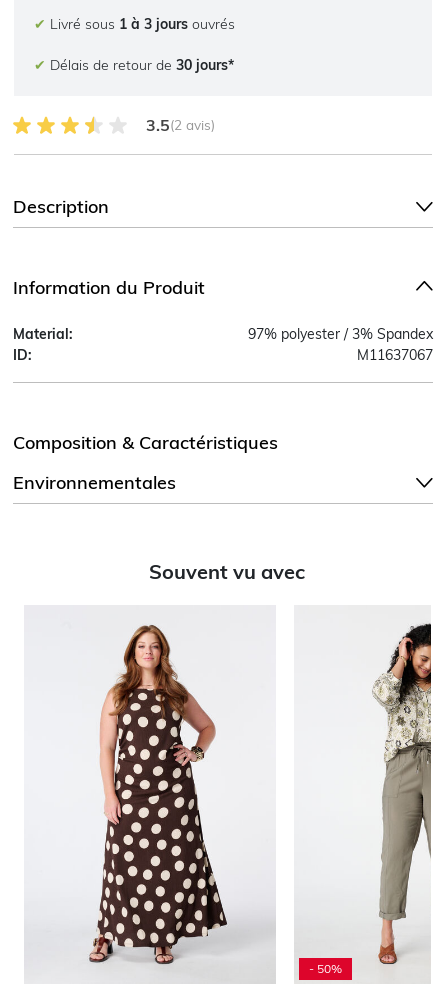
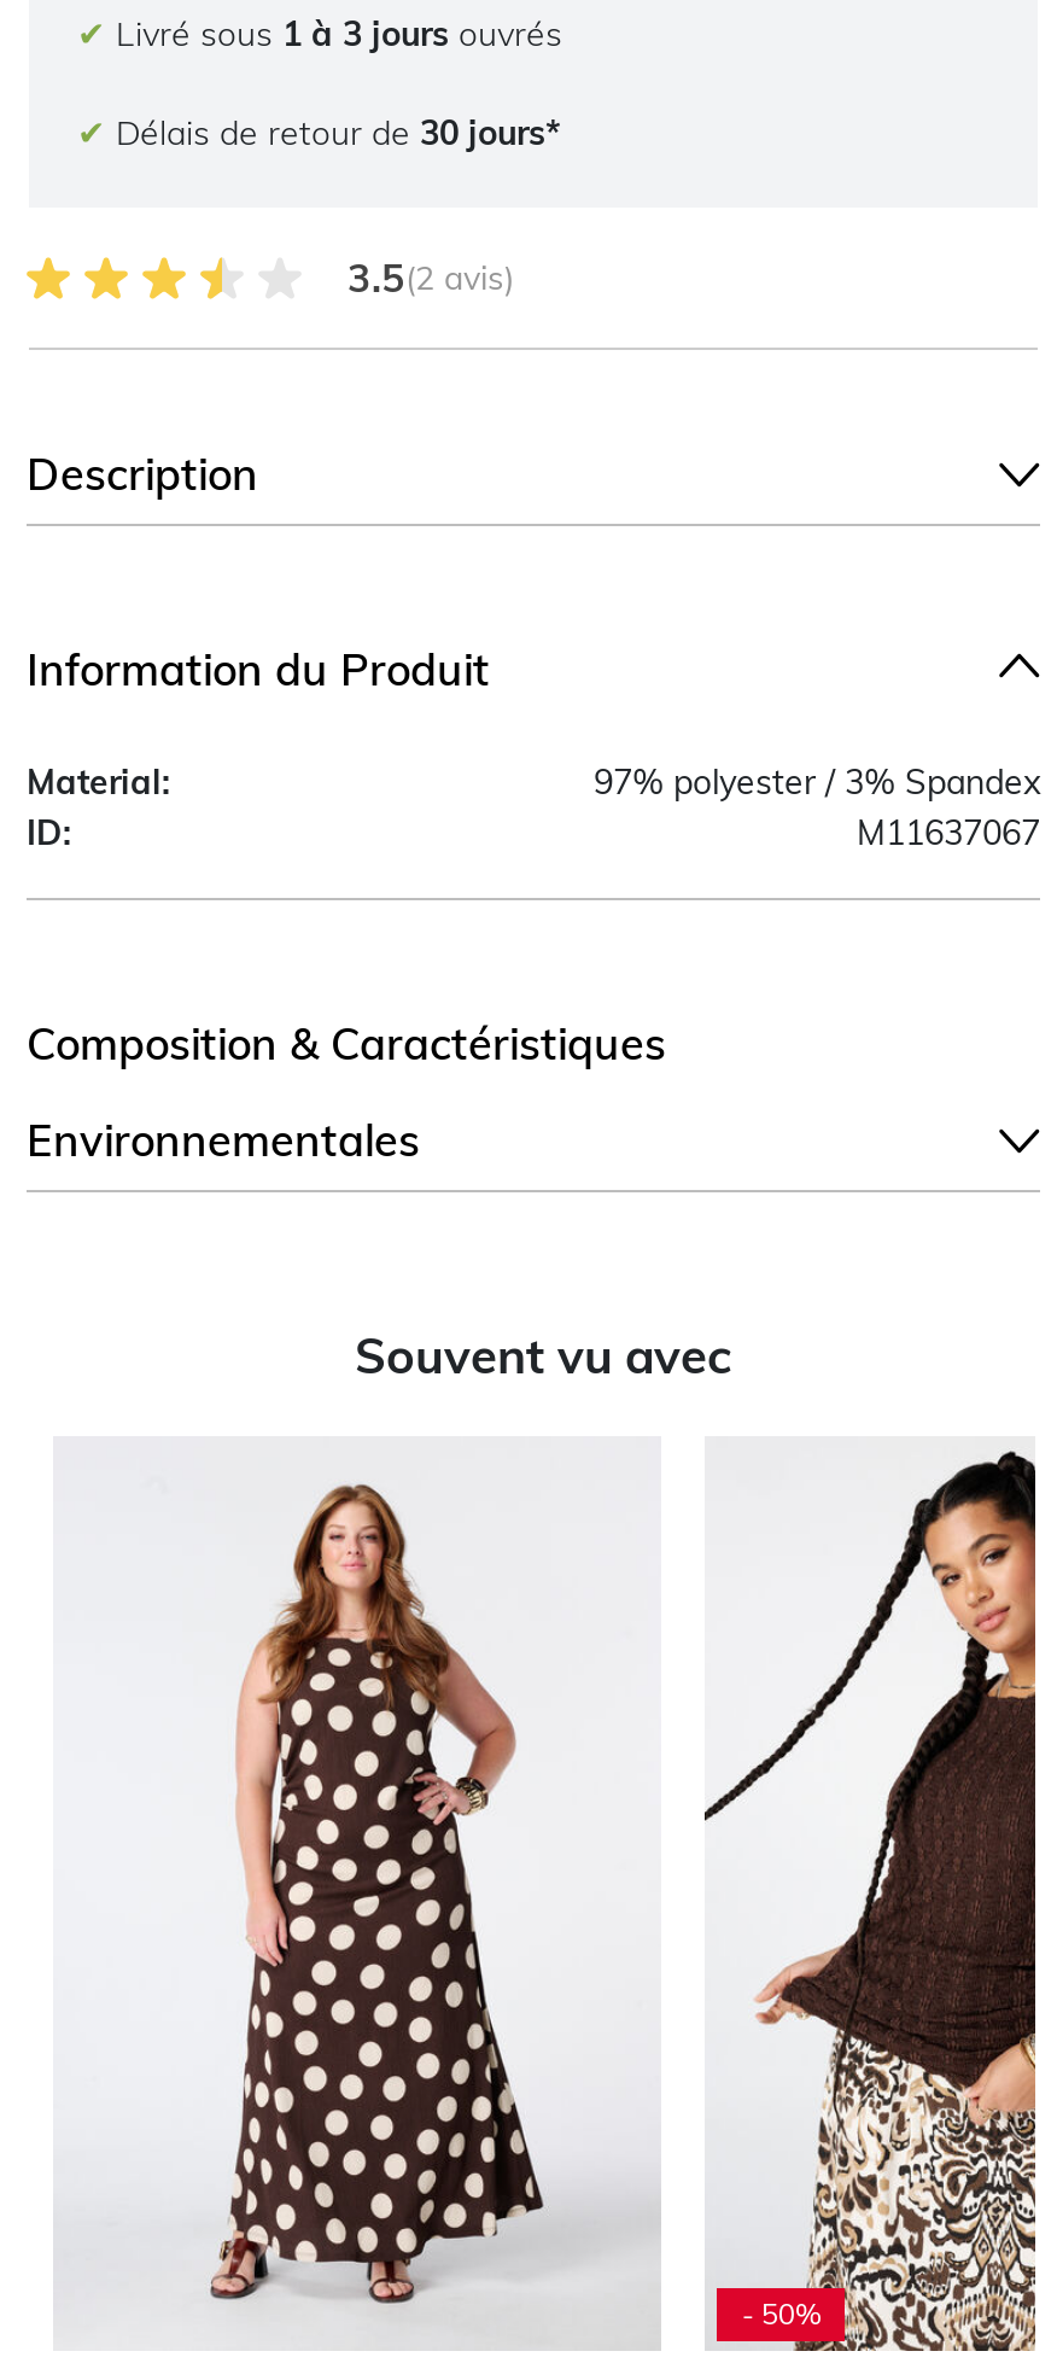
- [image]
+ [image]
